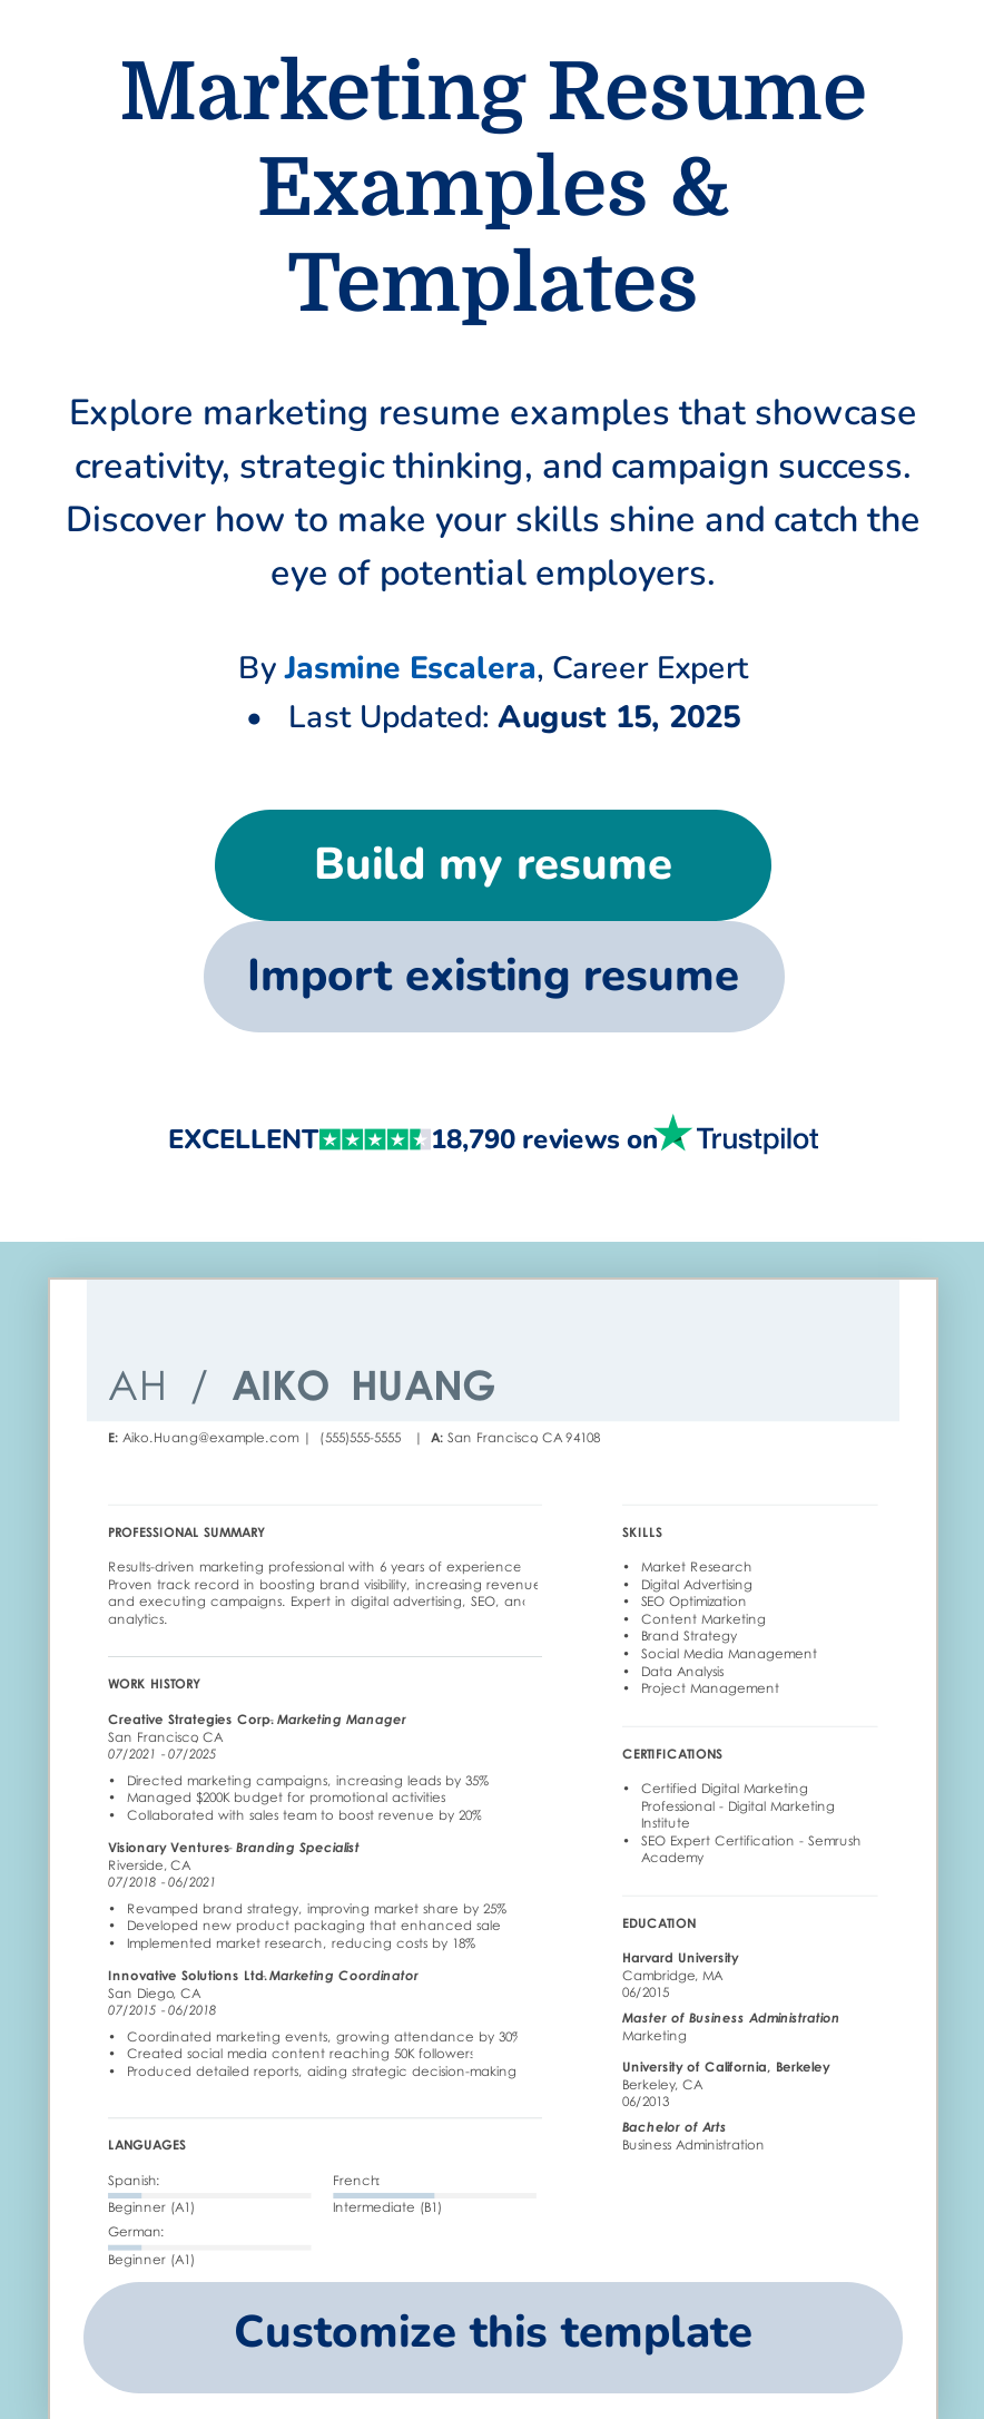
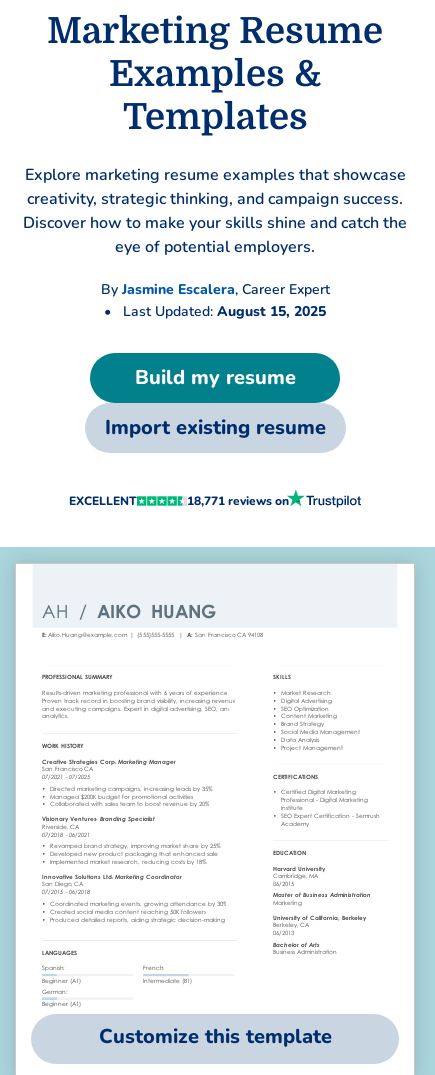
- 18,790 reviews on
+ 18,771 reviews on
